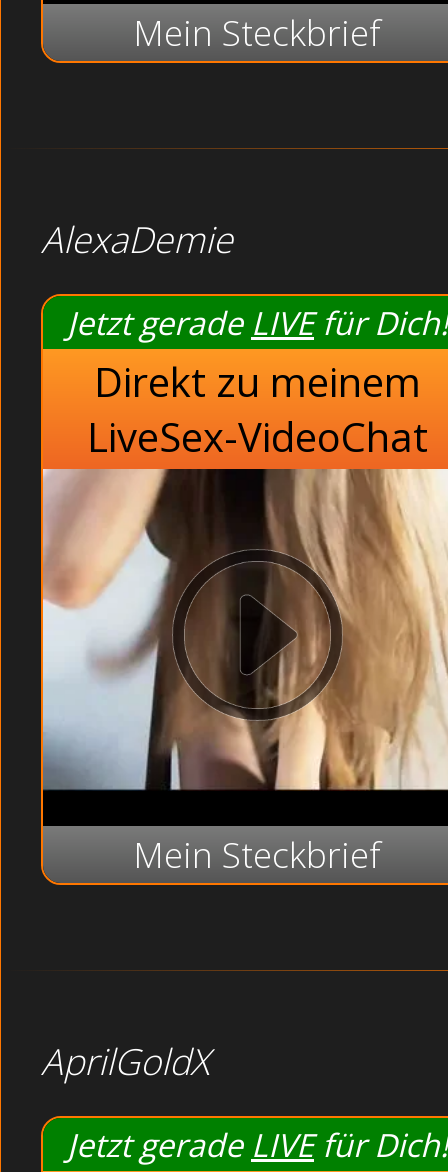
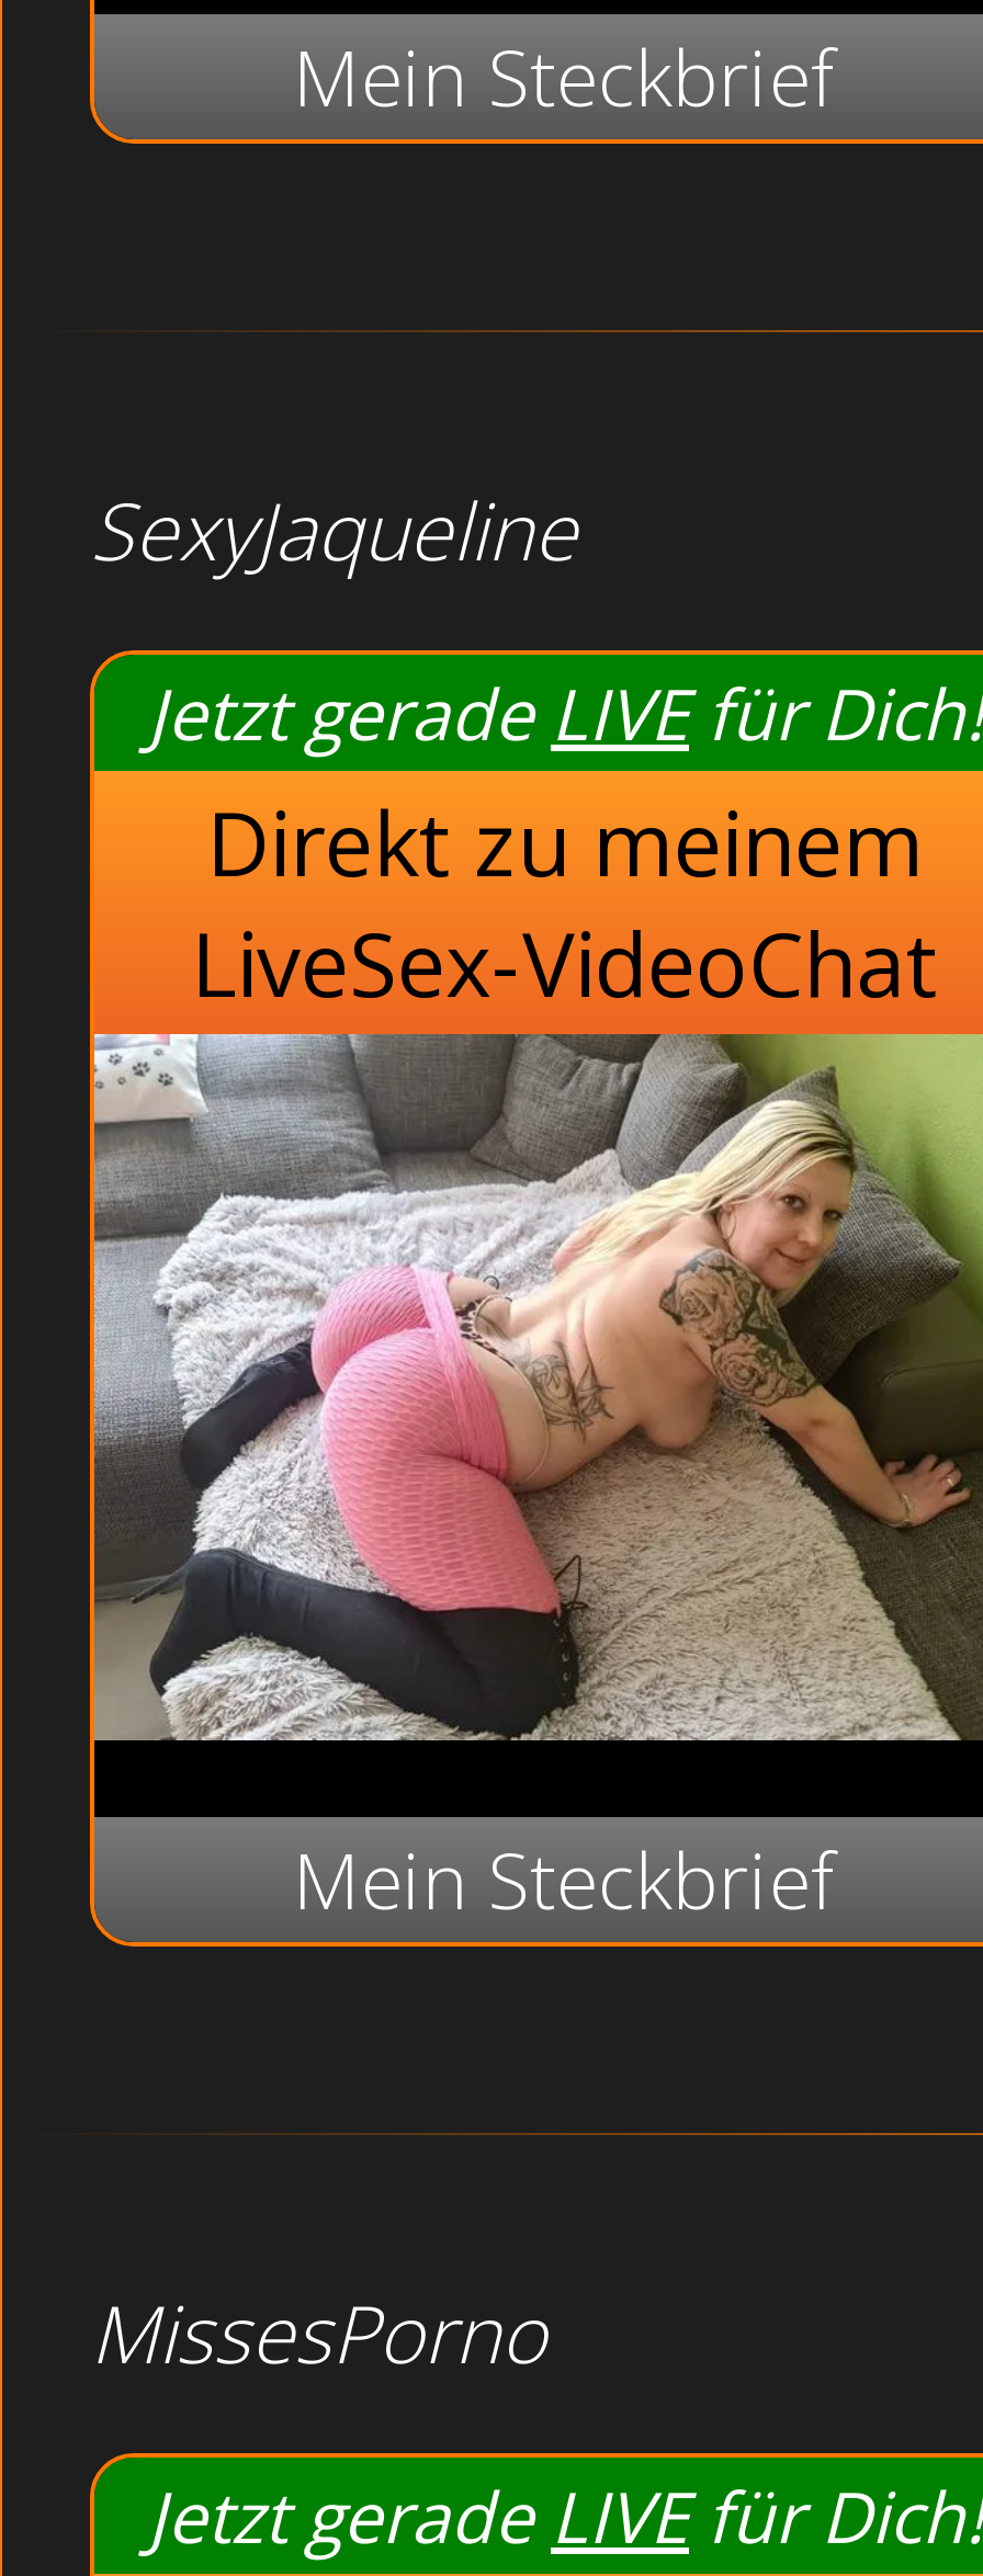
- AlexaDemie
+ SexyJaqueline

- [image]
+ [image]

- AprilGoldX
+ MissesPorno
